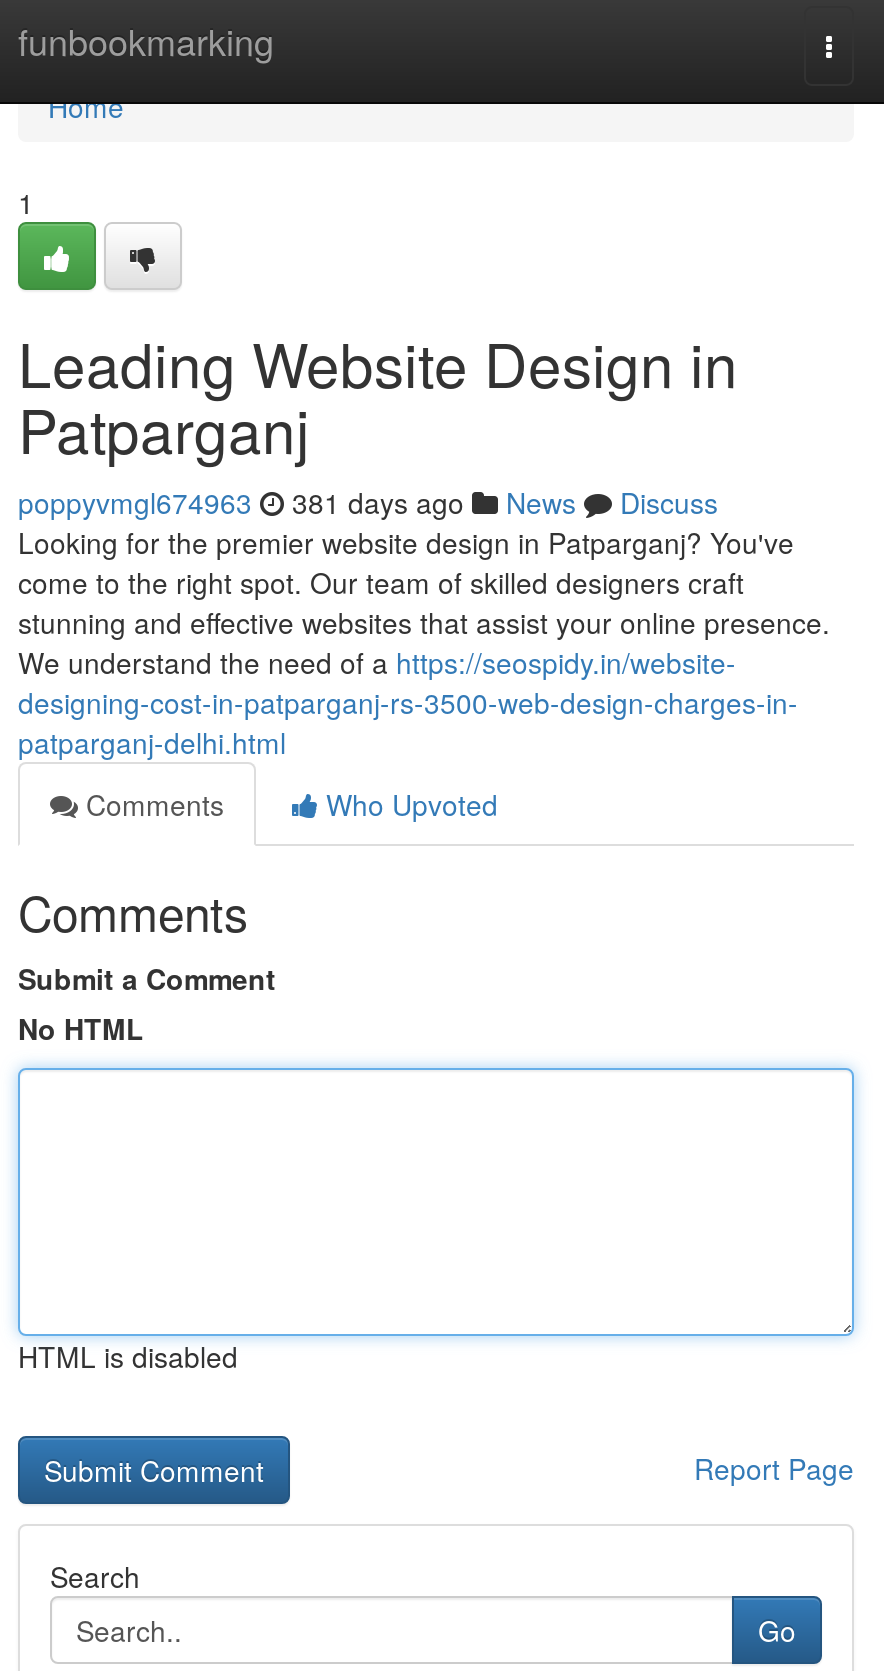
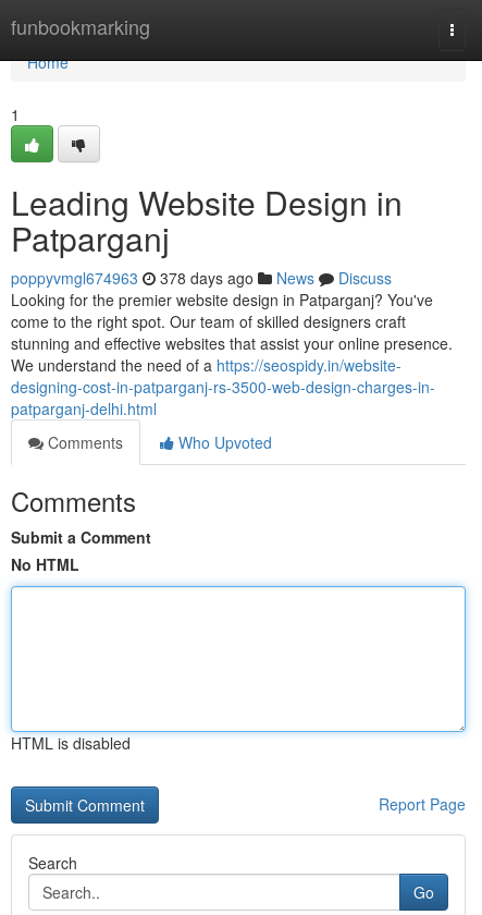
- poppyvmgl674963 381 days ago News Discuss
+ poppyvmgl674963 378 days ago News Discuss
